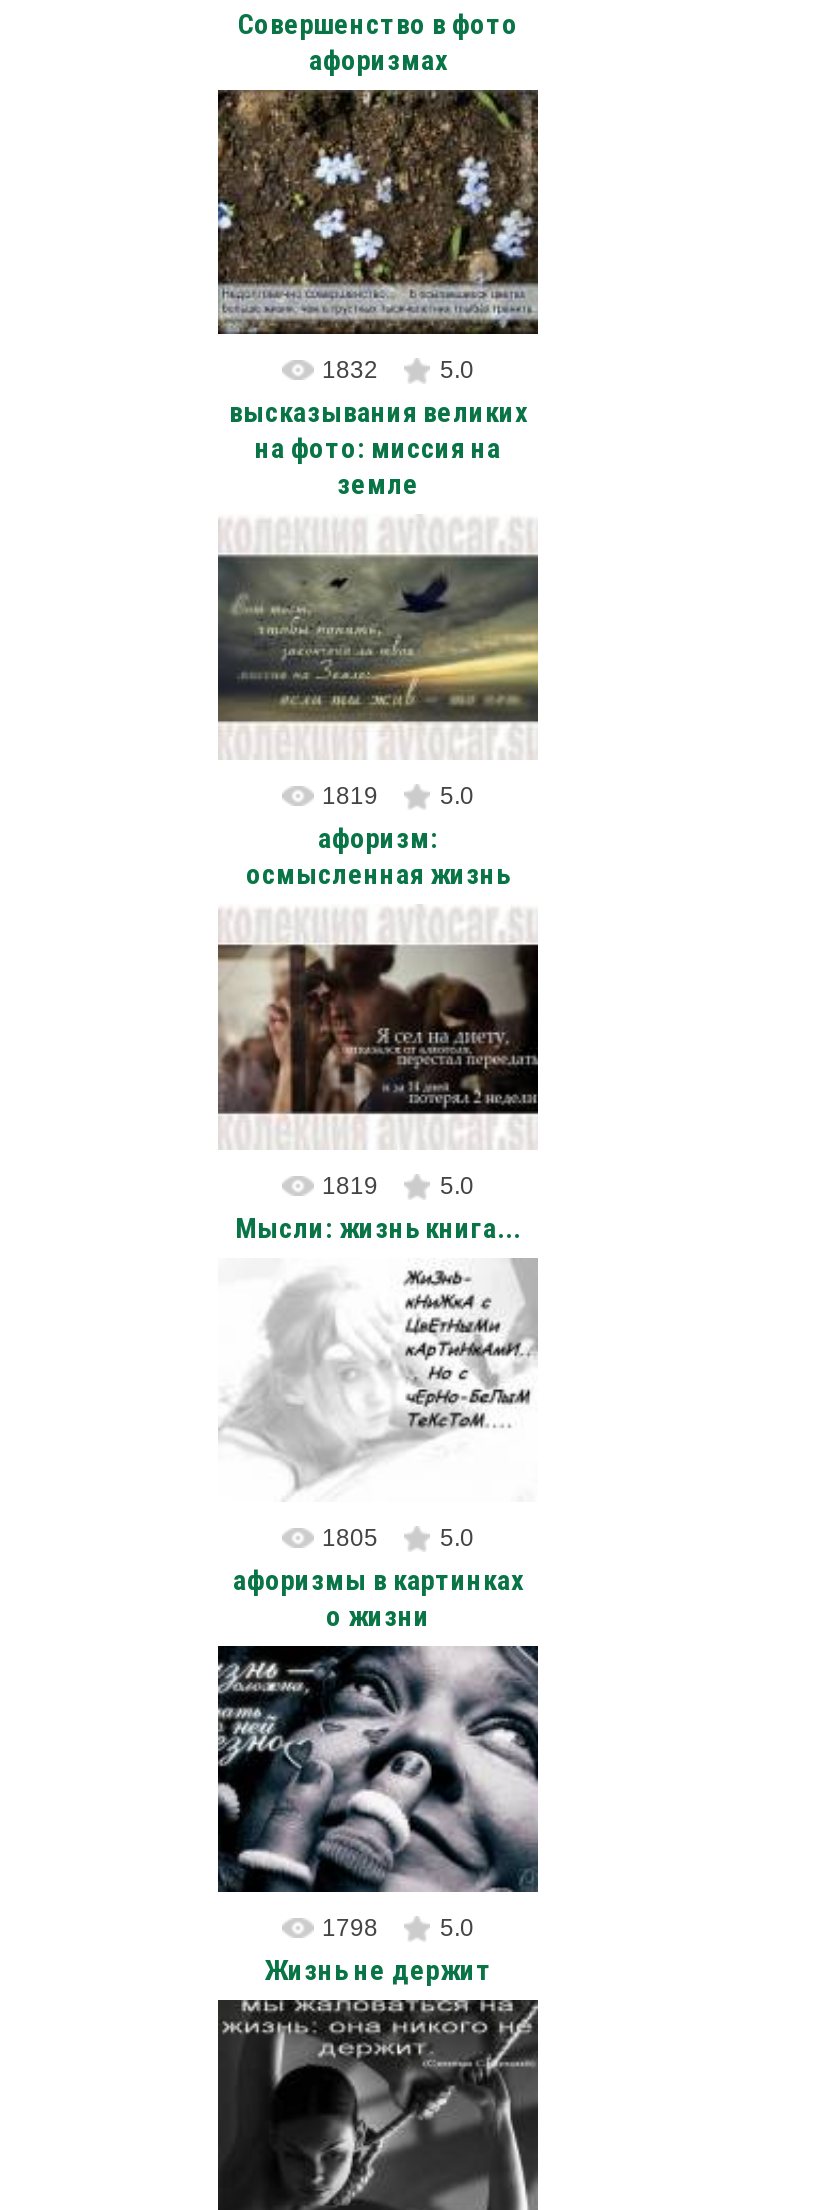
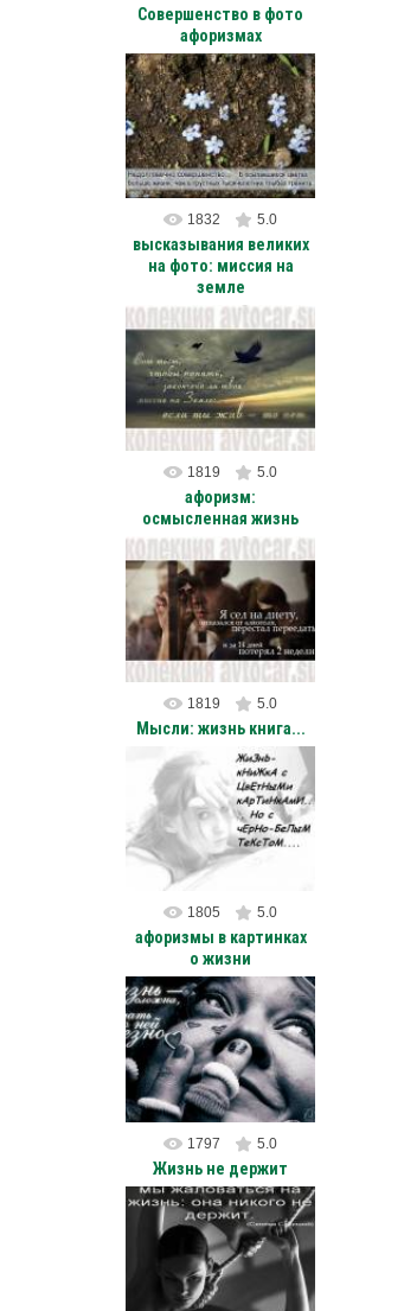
- 1798
+ 1797
